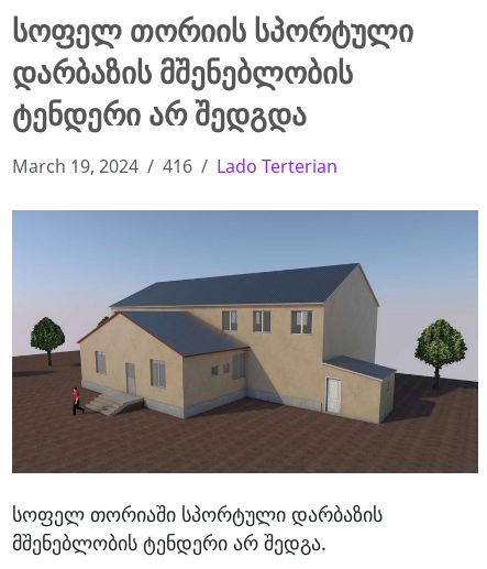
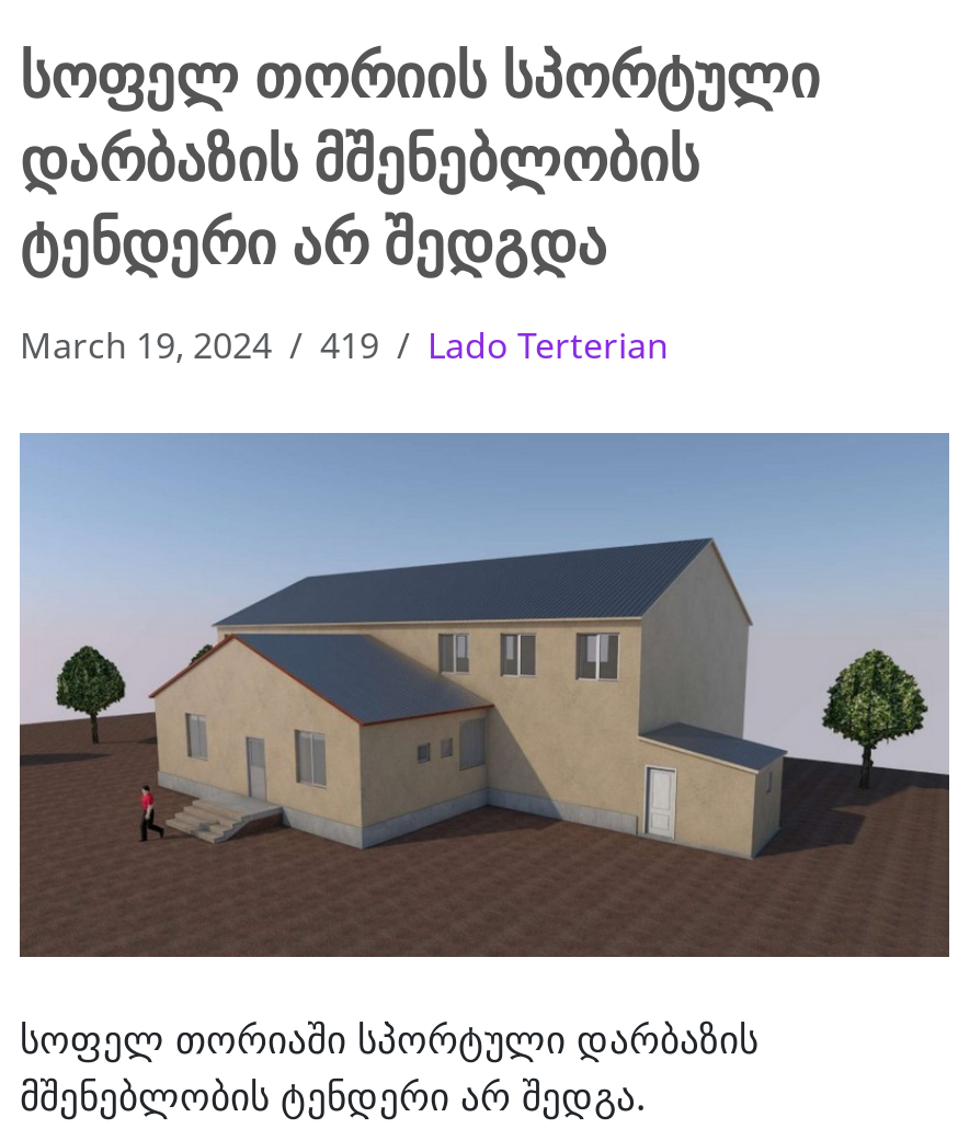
- March 19, 2024 416 Lado Terterian
+ March 19, 2024 419 Lado Terterian
